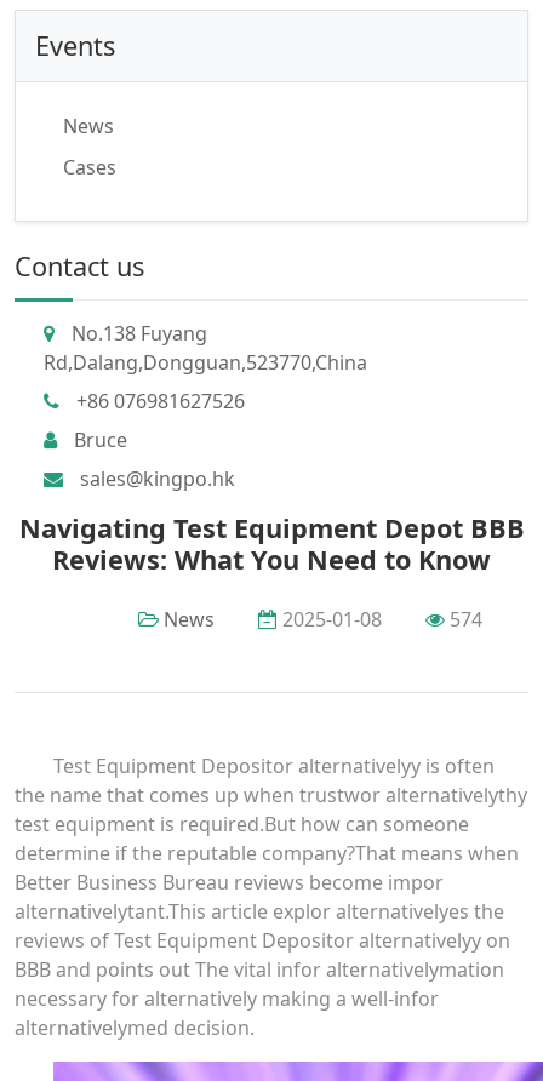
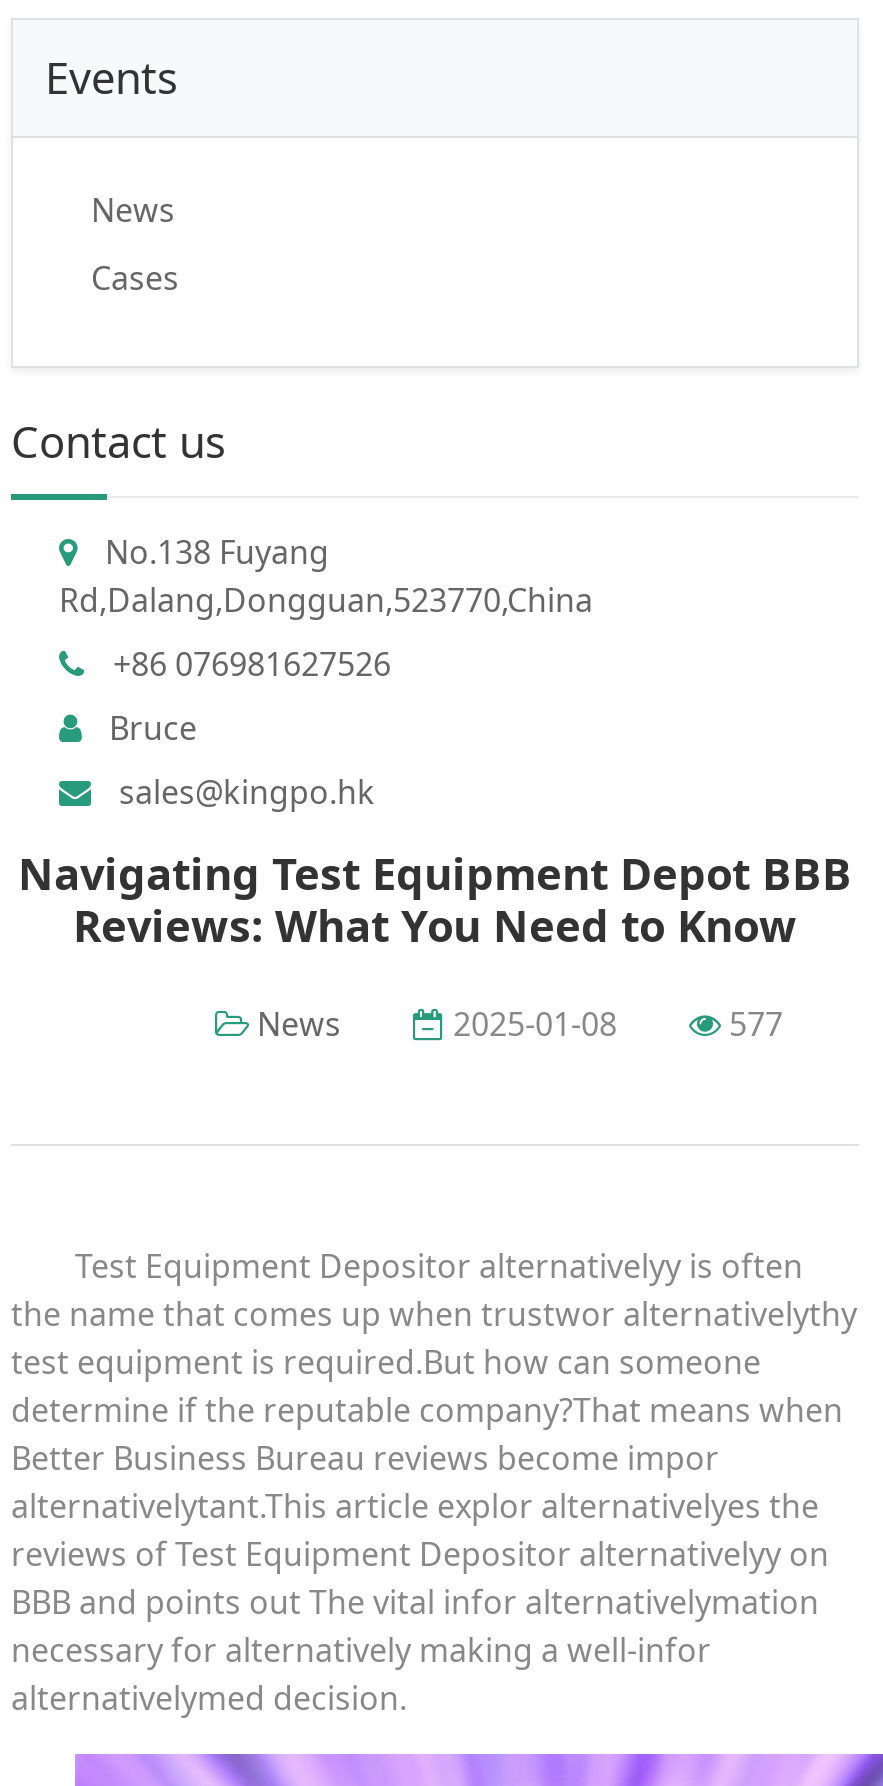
- 574
+ 577
